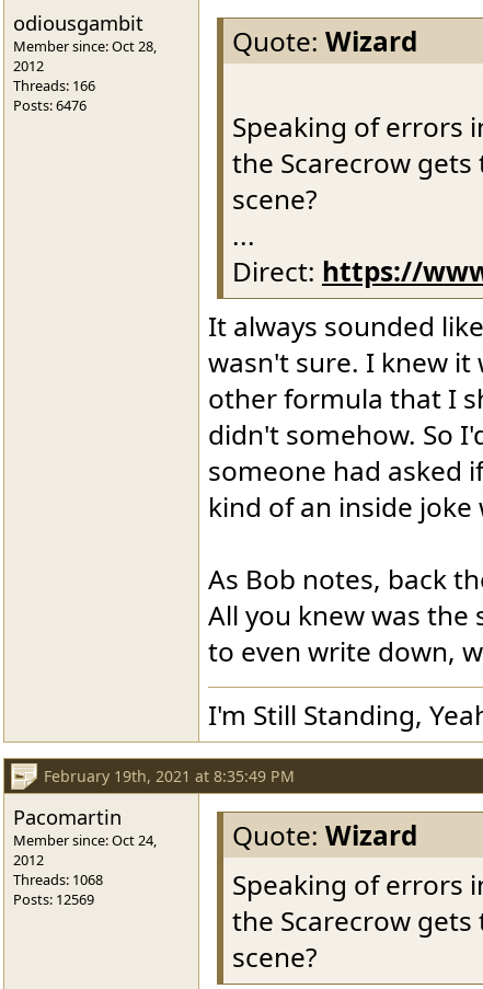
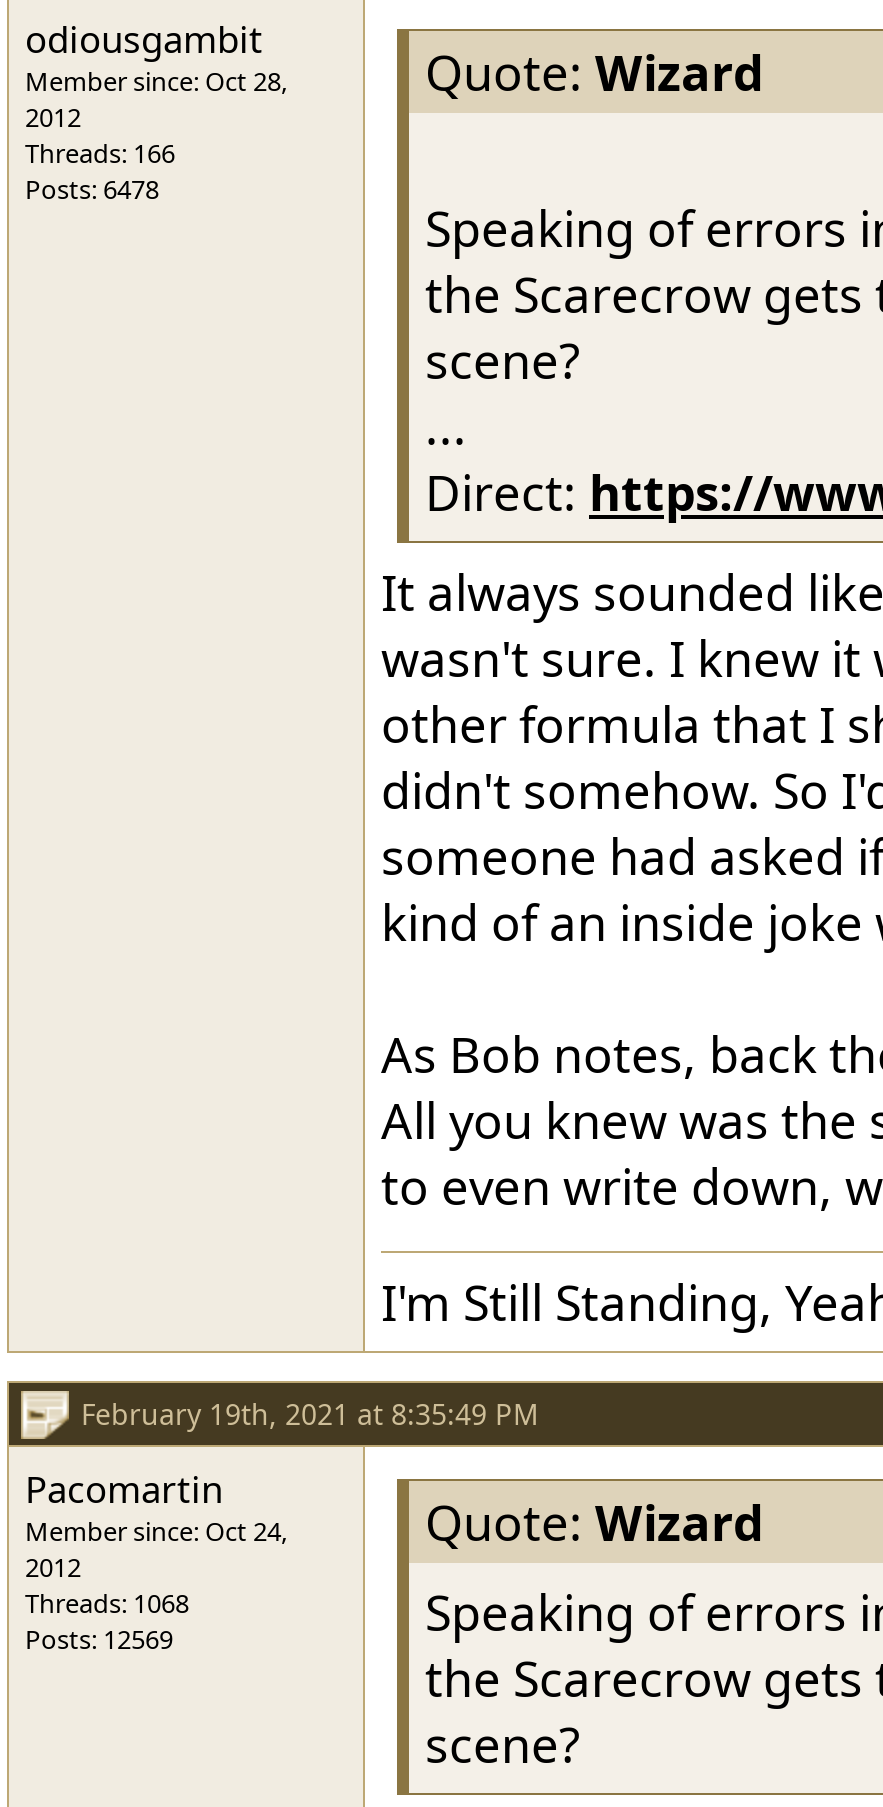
- Posts: 6476
+ Posts: 6478
